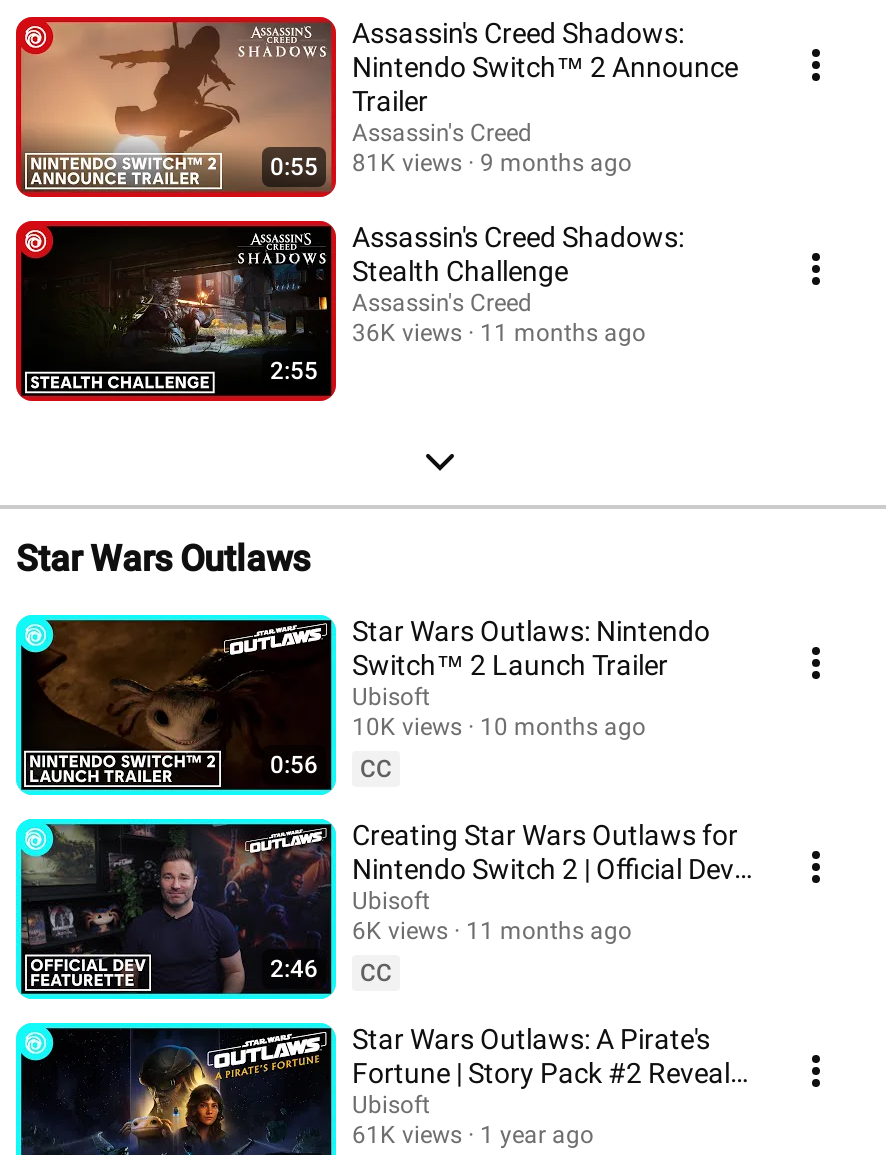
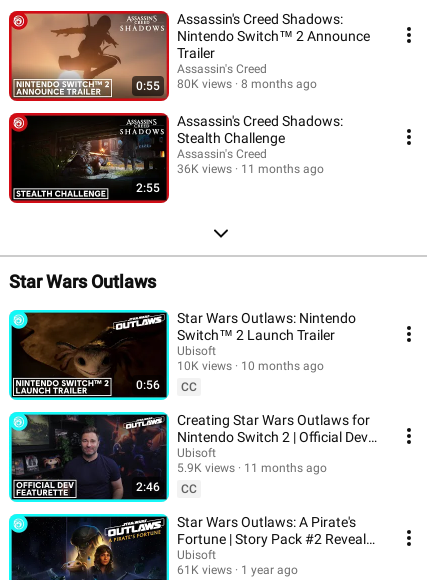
- 81K views
+ 80K views

- 9 months ago
+ 8 months ago

- 6K views 11 months ago
+ 5.9K views 11 months ago
